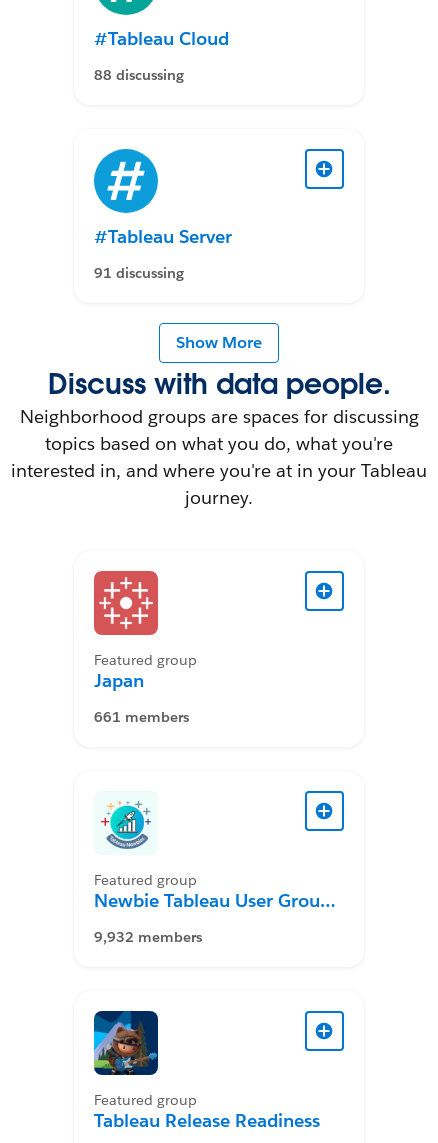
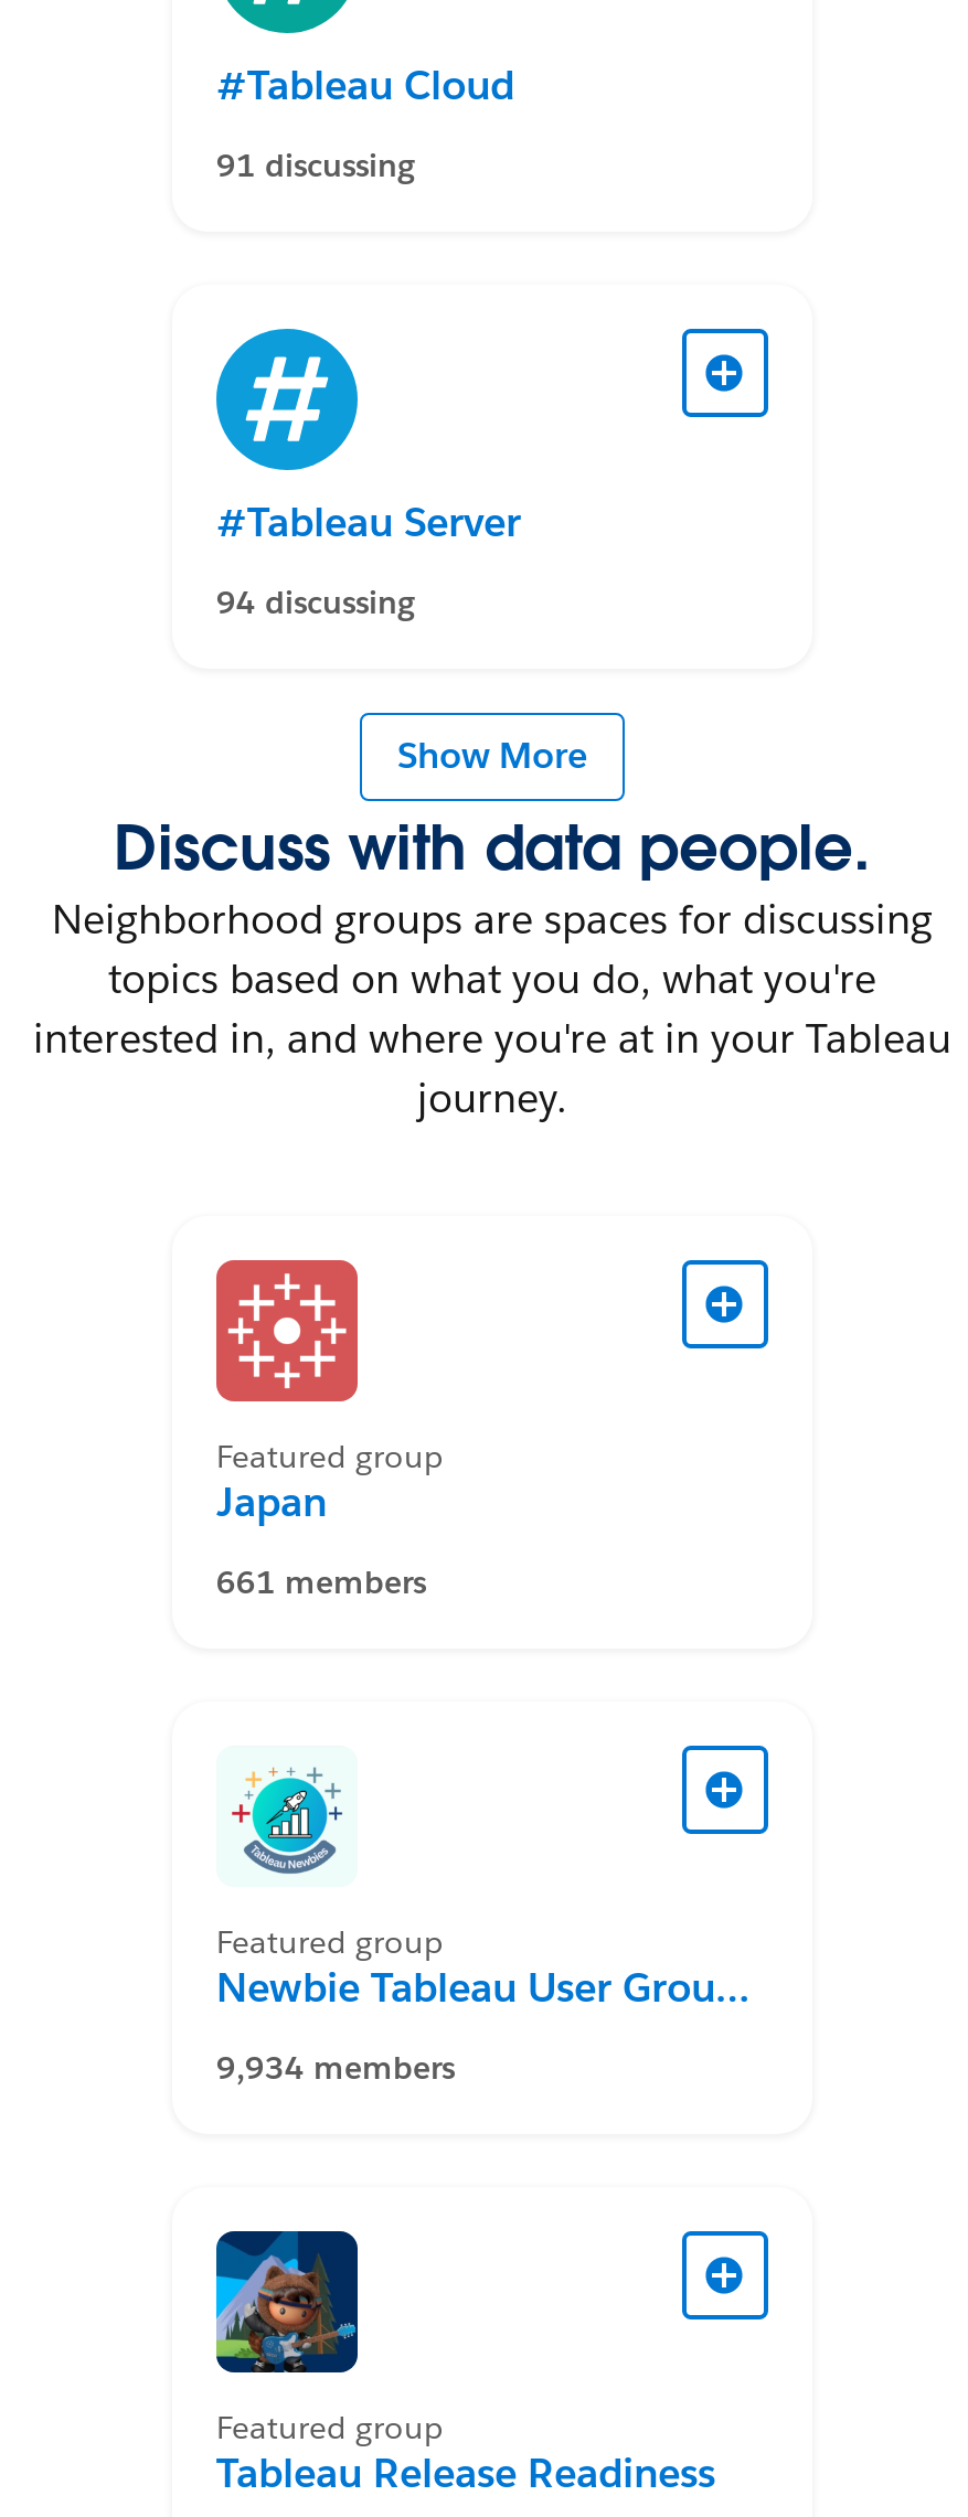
- 88 discussing
+ 91 discussing

- 91 discussing
+ 94 discussing

- 9,932 members
+ 9,934 members
